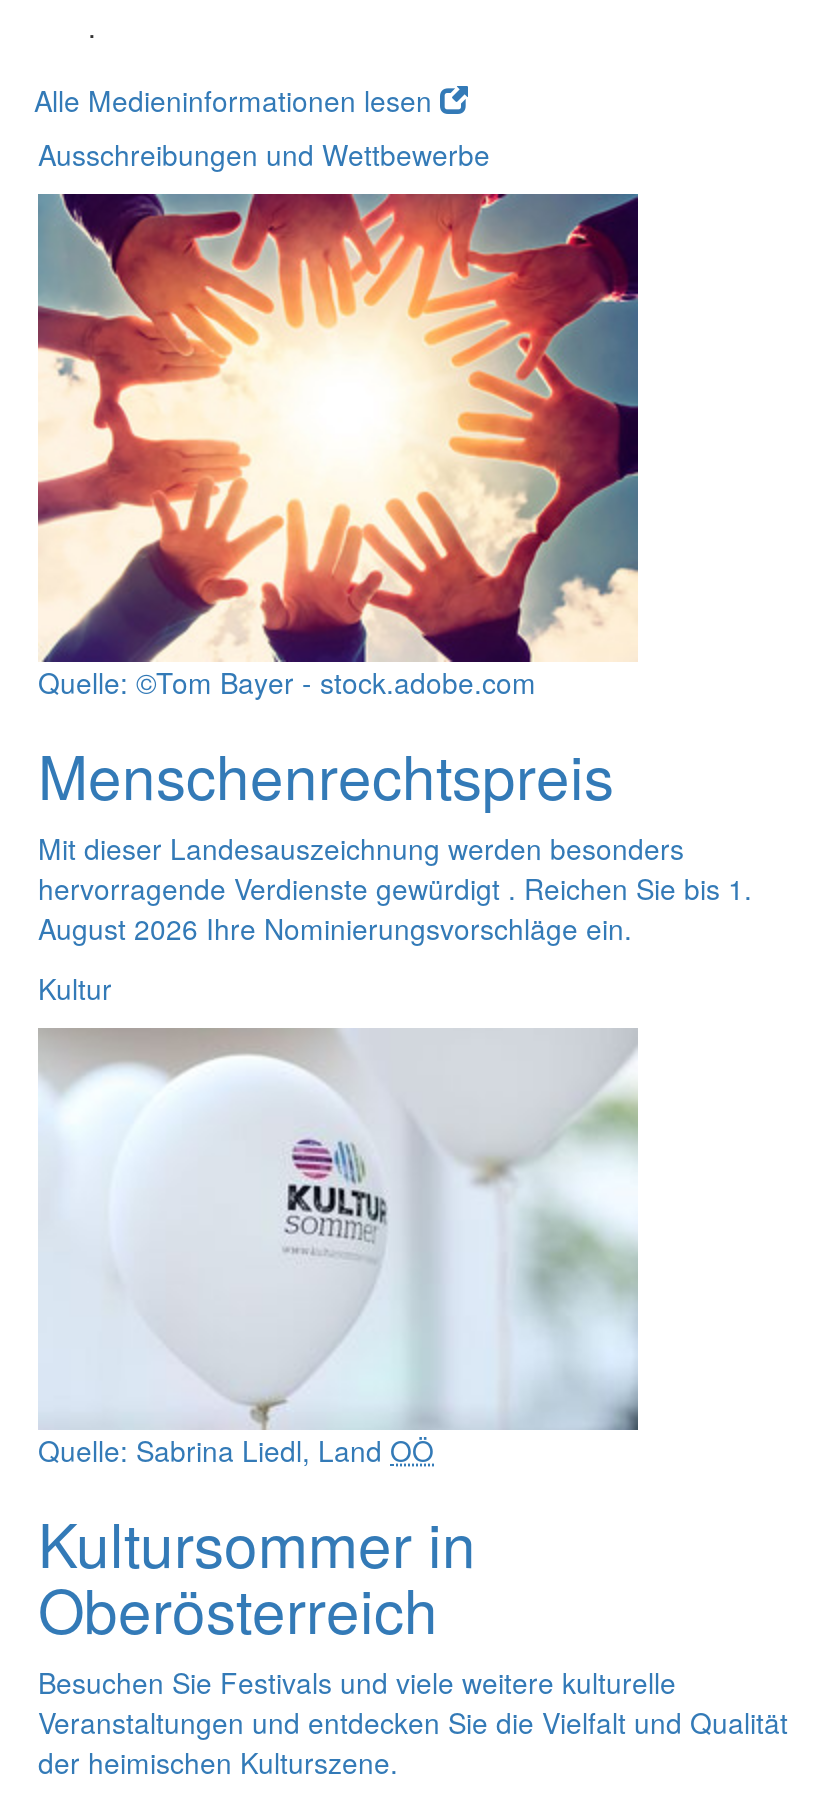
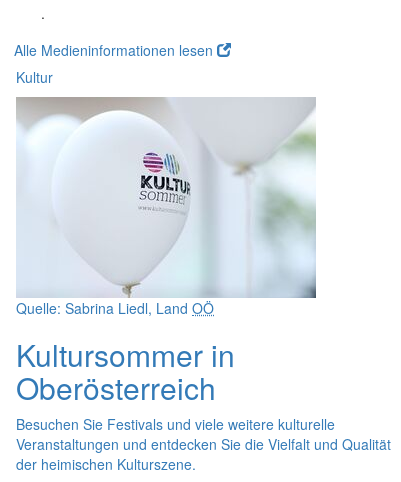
- Ausschreibungen und Wettbewerbe

- [image]
- Quelle: ©Tom Bayer - stock.adobe.com
- Menschenrechtspreis
- Mit dieser Landesauszeichnung werden besonders
- hervorragende Verdienste gewürdigt . Reichen Sie bis 1.
- August 2026 Ihre Nominierungsvorschläge ein.
